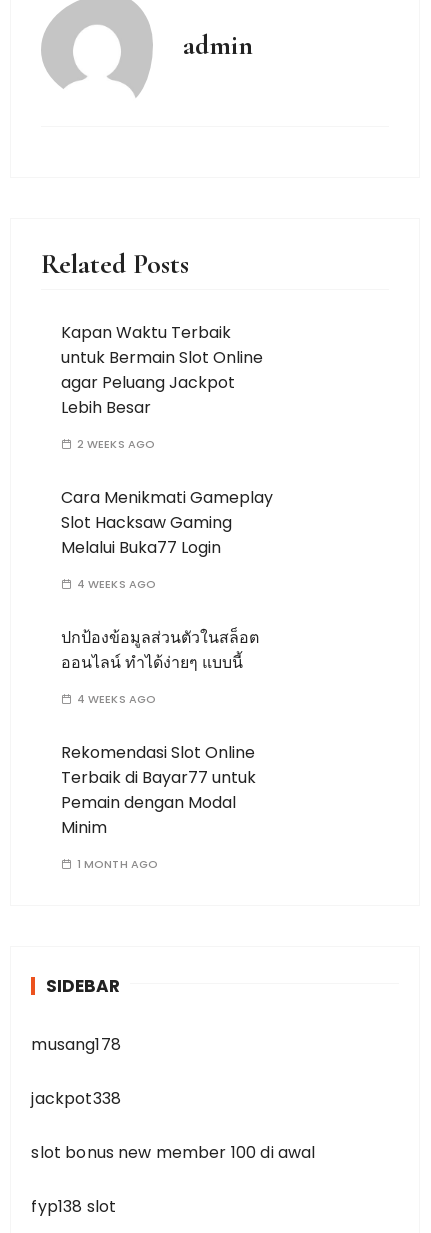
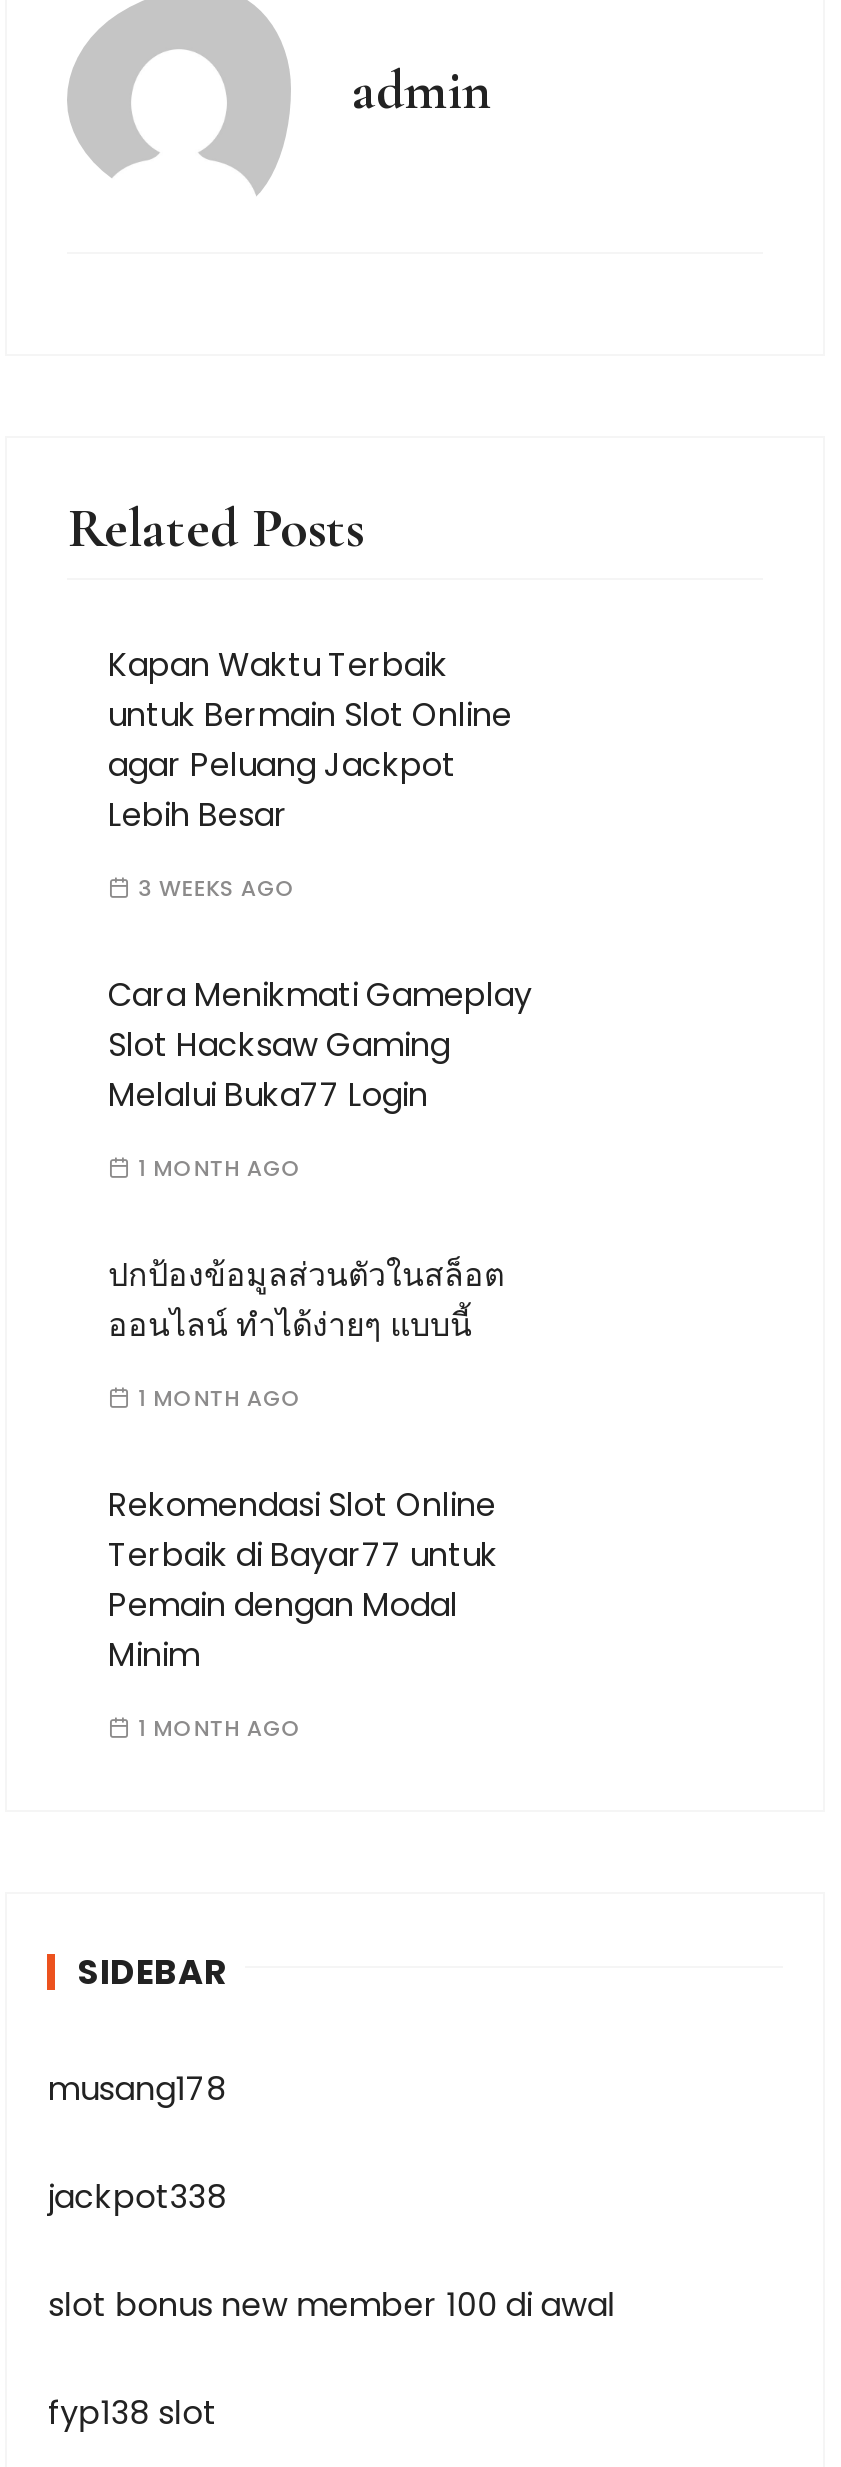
- 2 WEEKS AGO
+ 3 WEEKS AGO

- 4 WEEKS AGO
+ 1 MONTH AGO

- 4 WEEKS AGO
+ 1 MONTH AGO
